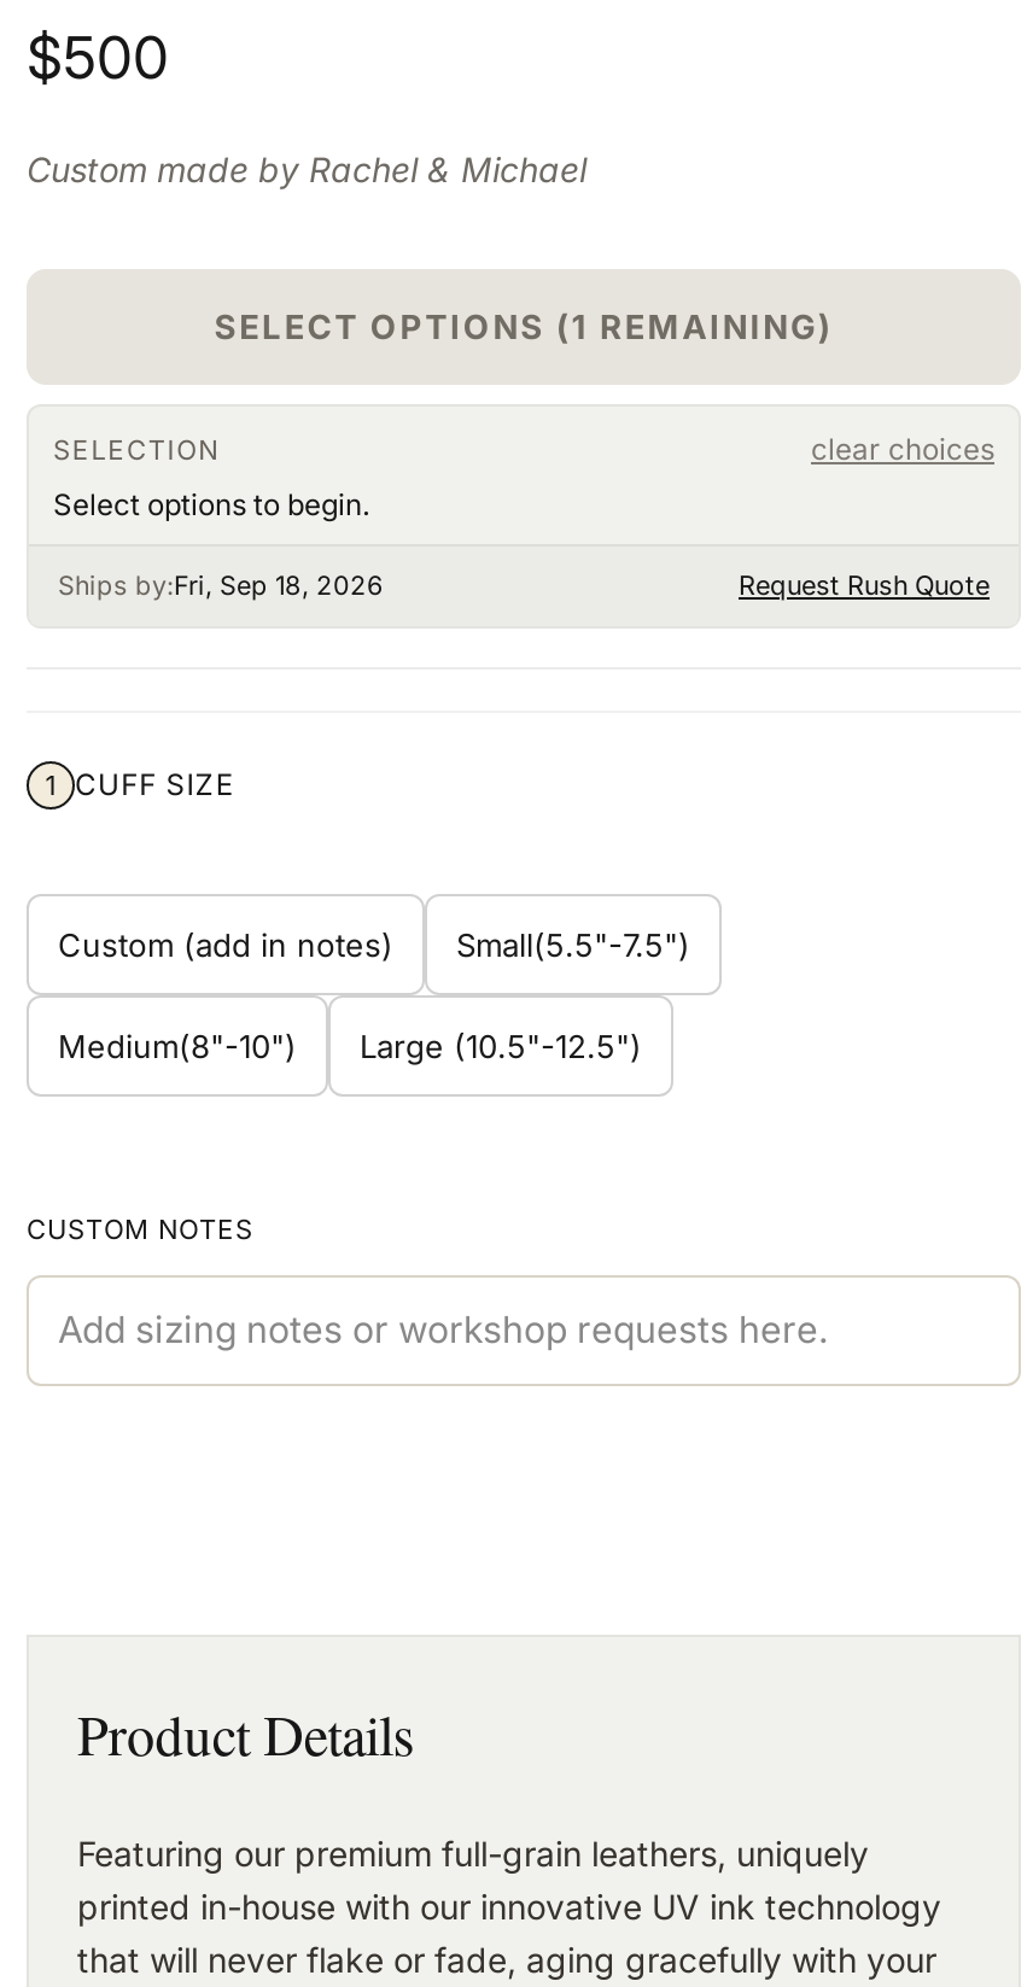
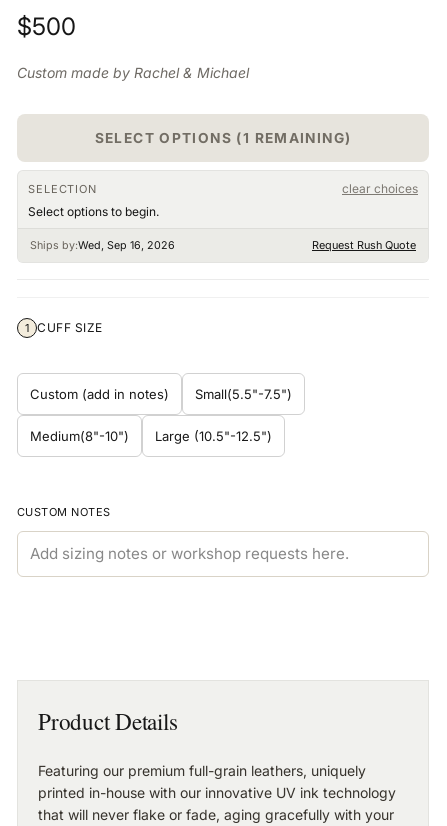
- Ships by:Fri, Sep 18, 2026
+ Ships by:Wed, Sep 16, 2026
